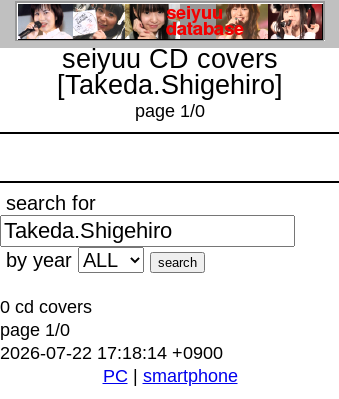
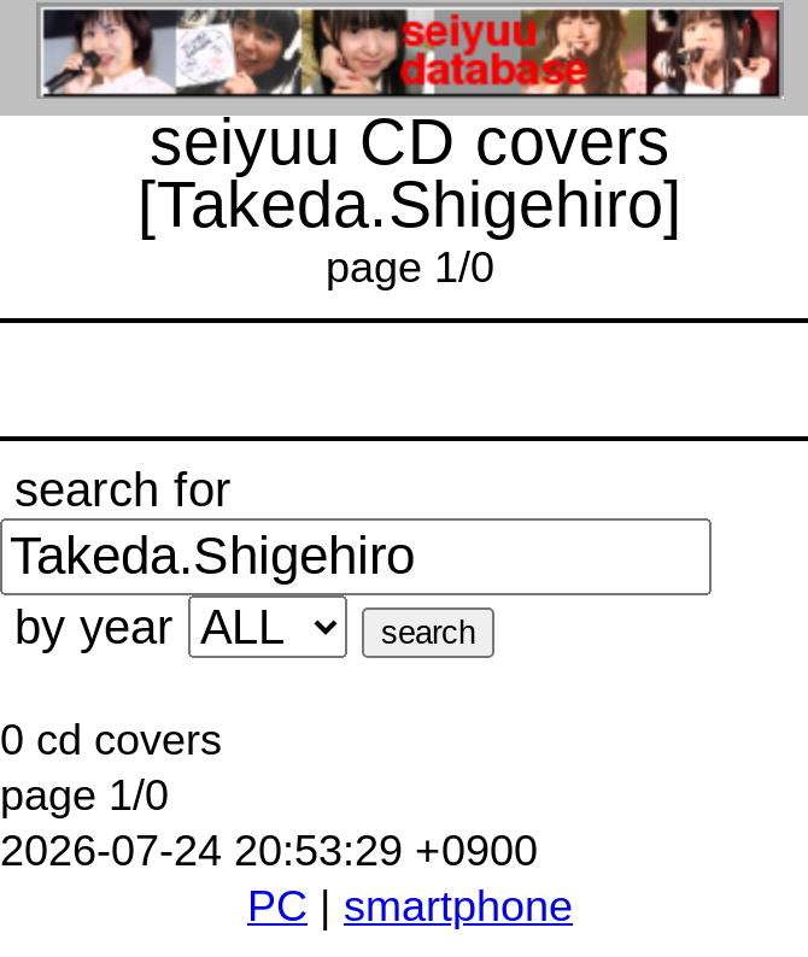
- 2026-07-22 17:18:14 +0900
+ 2026-07-24 20:53:29 +0900
